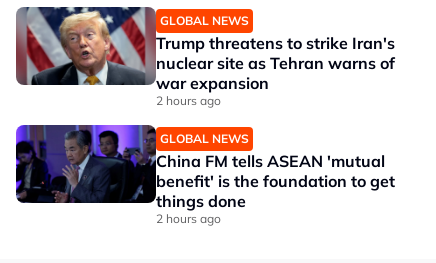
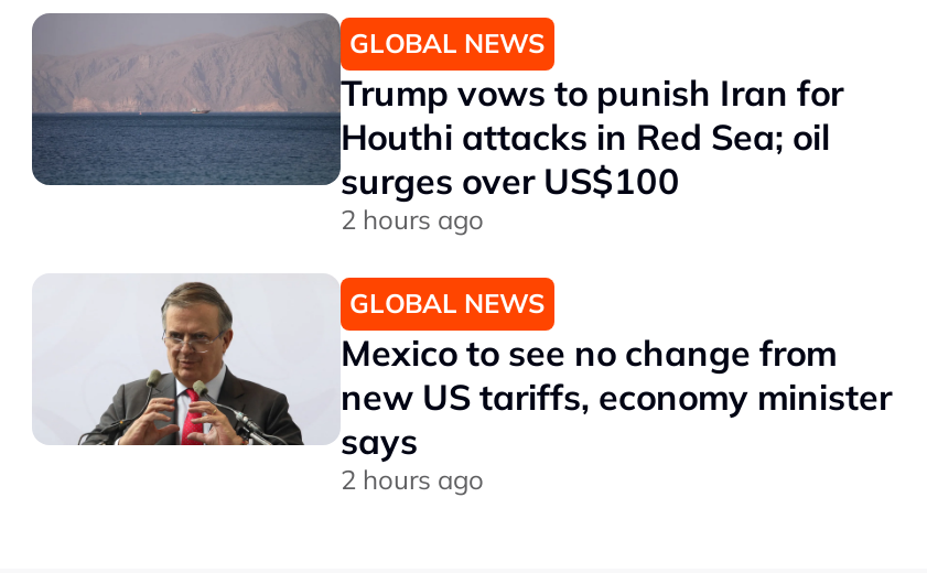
- [image]
- Trump threatens to strike Iran's
- nuclear site as Tehran warns of
- war expansion
+ [image]
+ Trump vows to punish Iran for
+ Houthi attacks in Red Sea; oil
+ surges over US$100

- [image]
- China FM tells ASEAN 'mutual
- benefit' is the foundation to get
- things done
+ [image]
+ Mexico to see no change from
+ new US tariffs, economy minister
+ says
